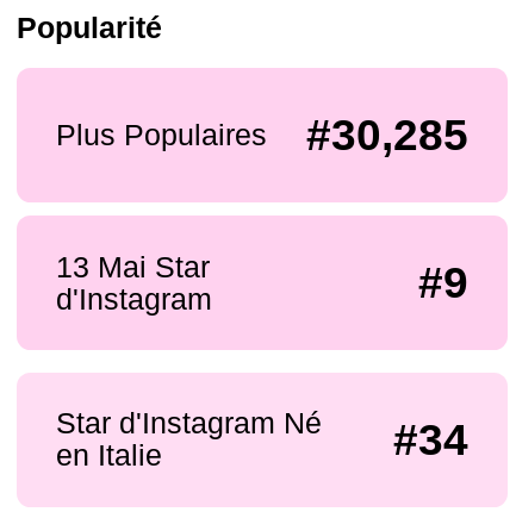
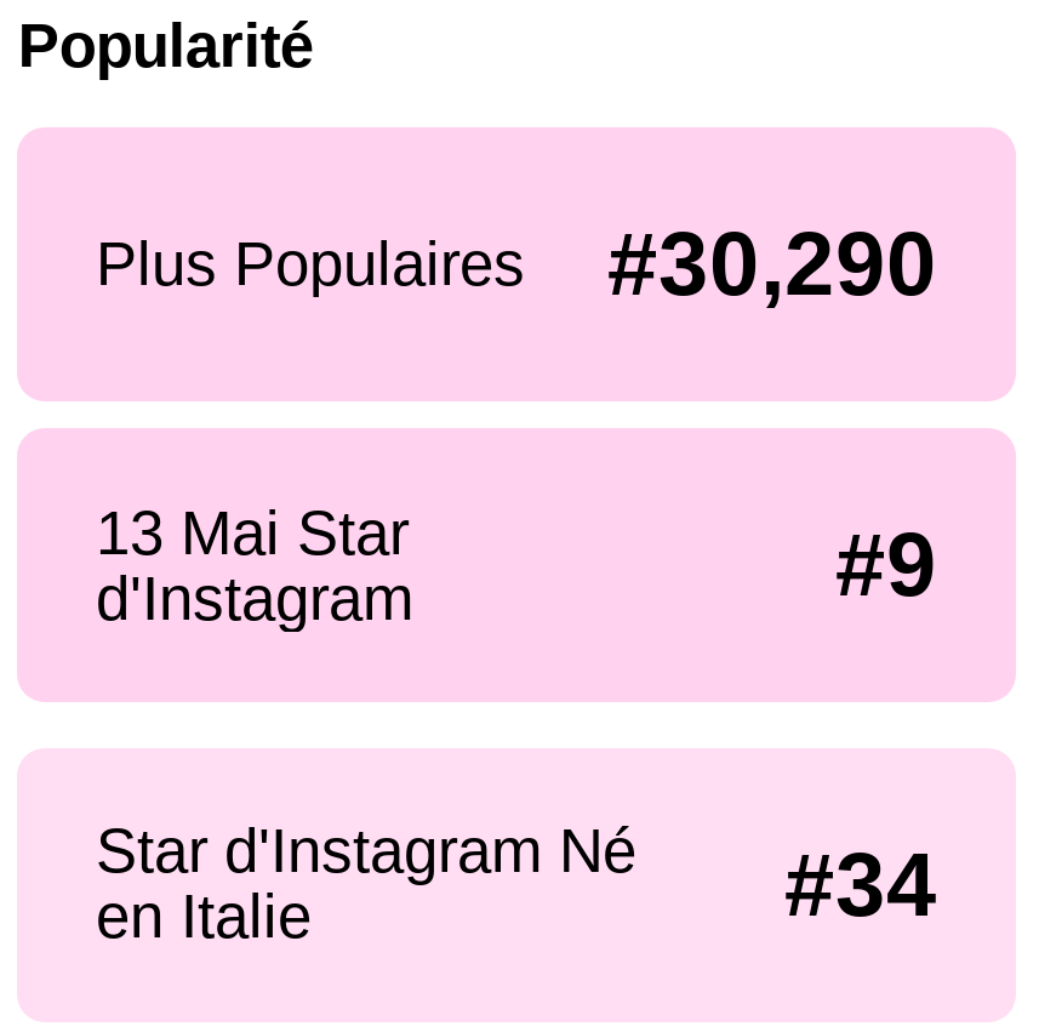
- Plus Populaires #30,285
+ Plus Populaires #30,290
